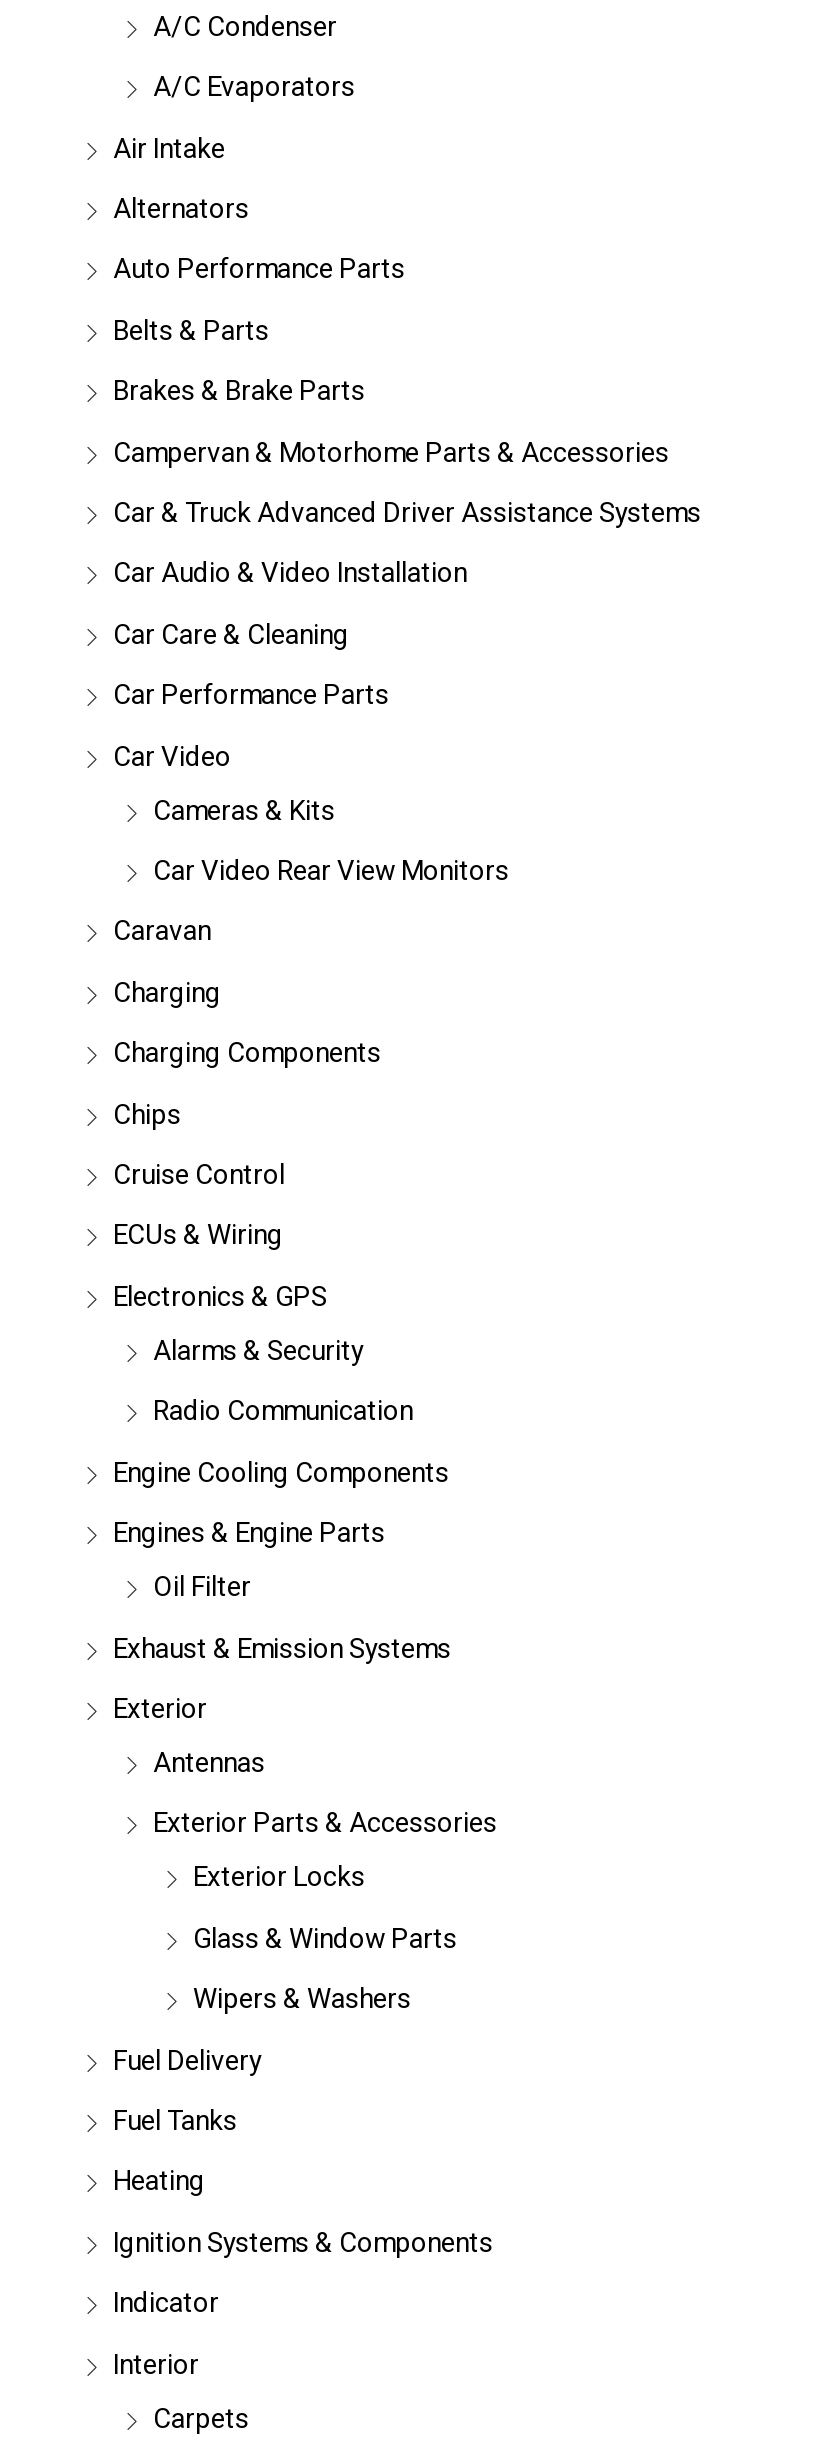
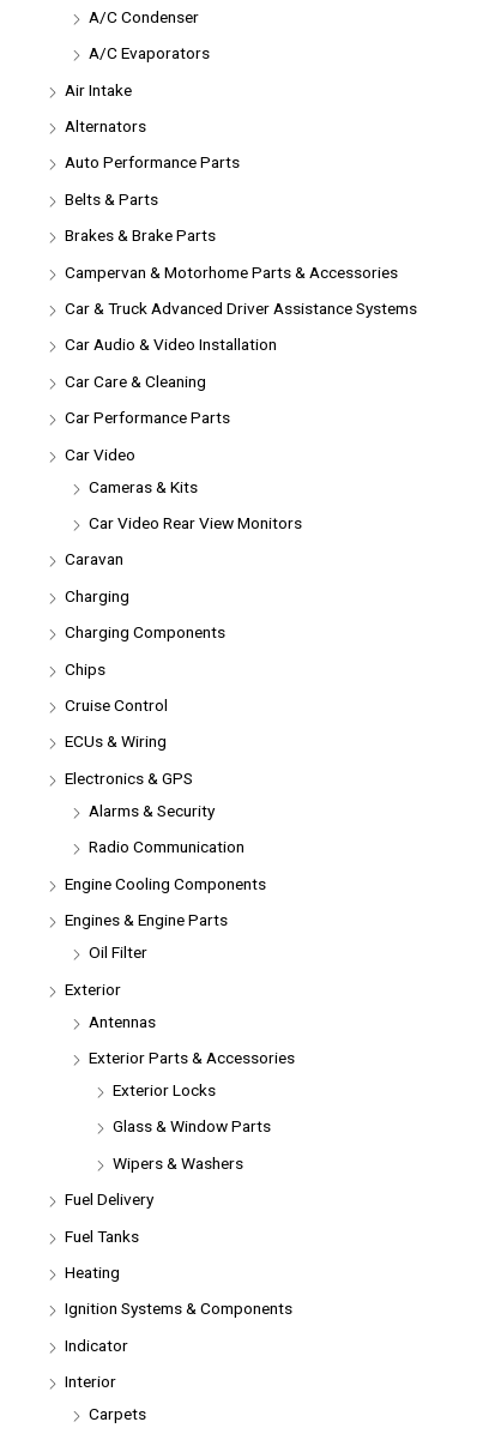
- Exhaust & Emission Systems
